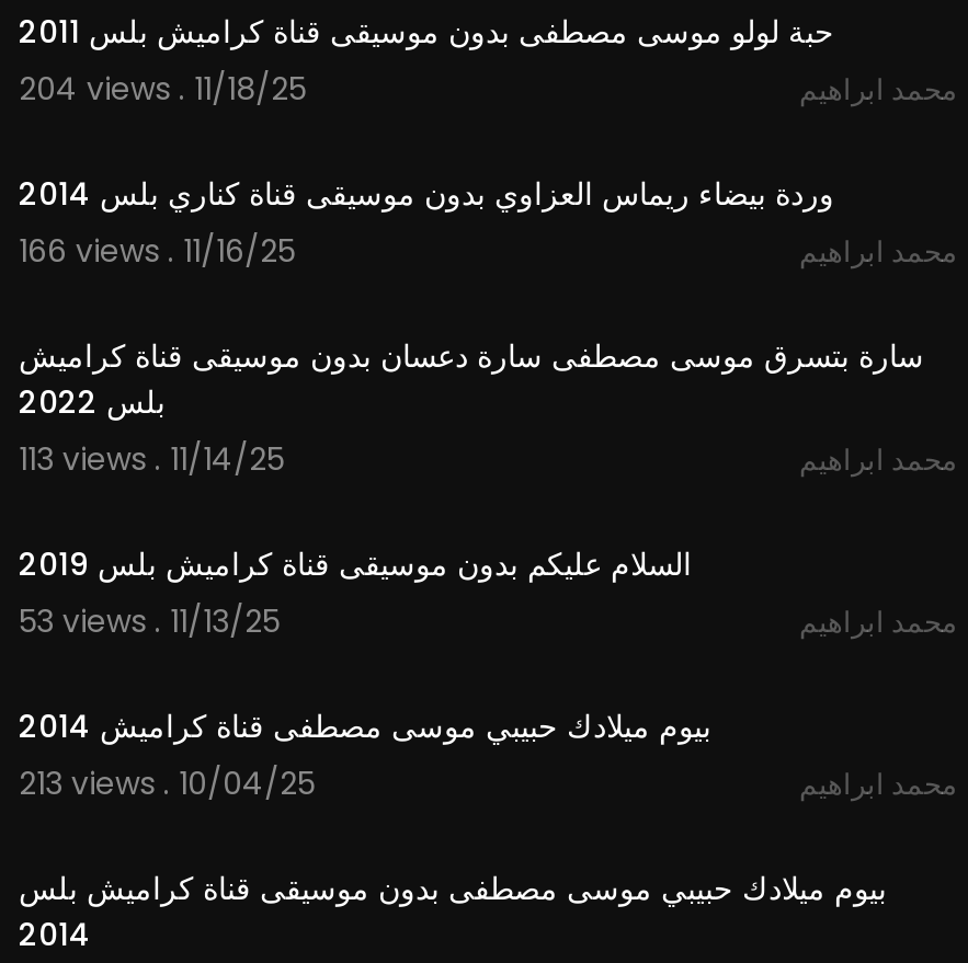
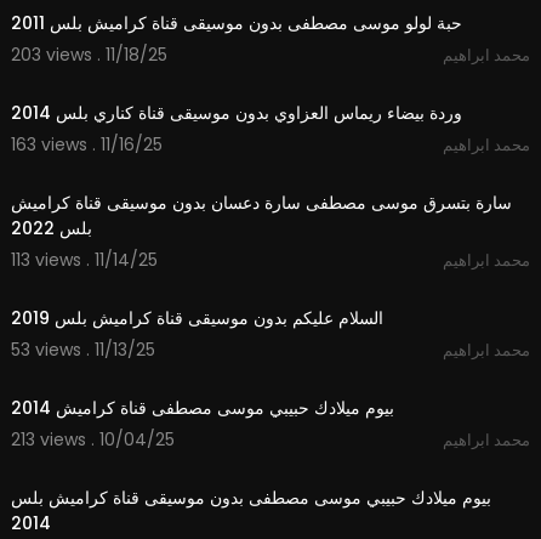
- 204 views . 11/18/25
+ 203 views . 11/18/25

- 166 views . 11/16/25
+ 163 views . 11/16/25
